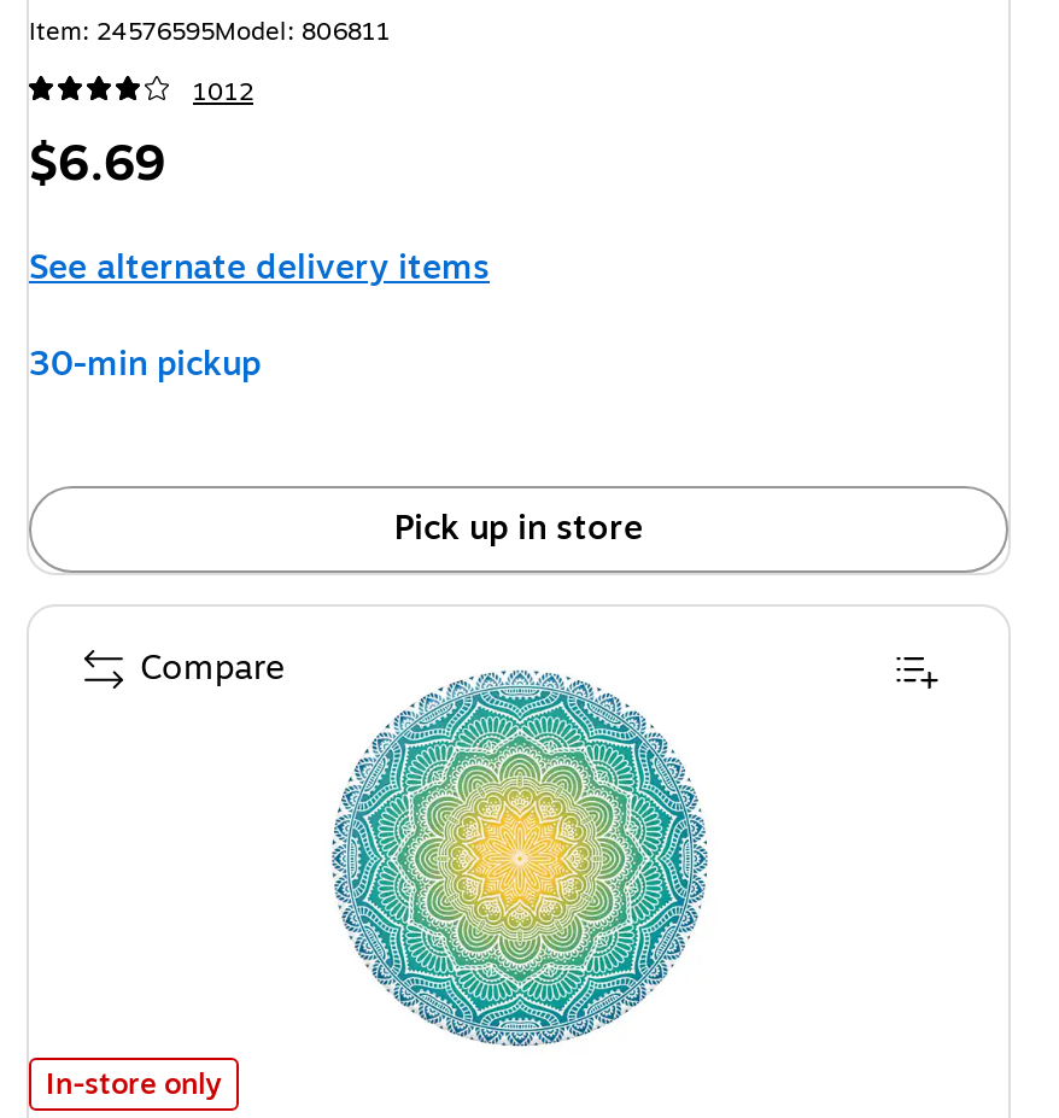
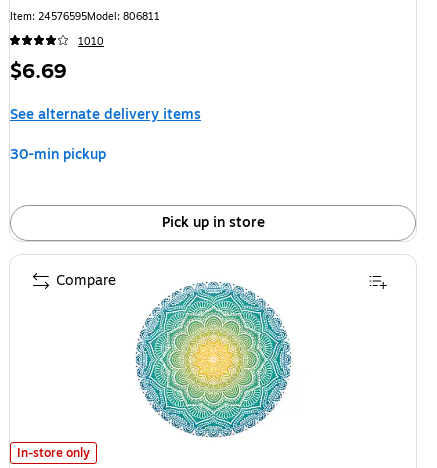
- 1012
+ 1010
